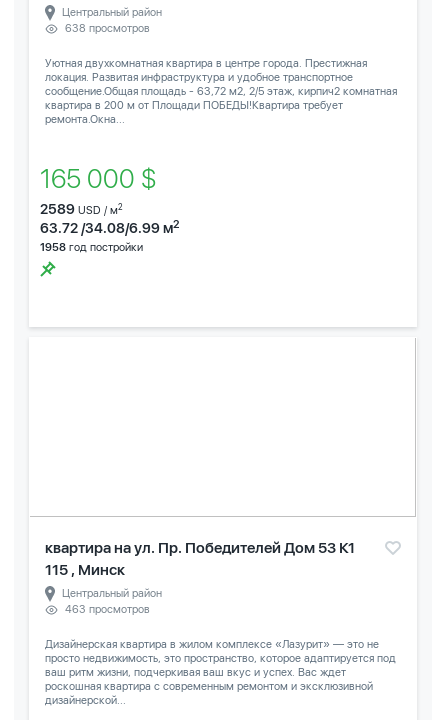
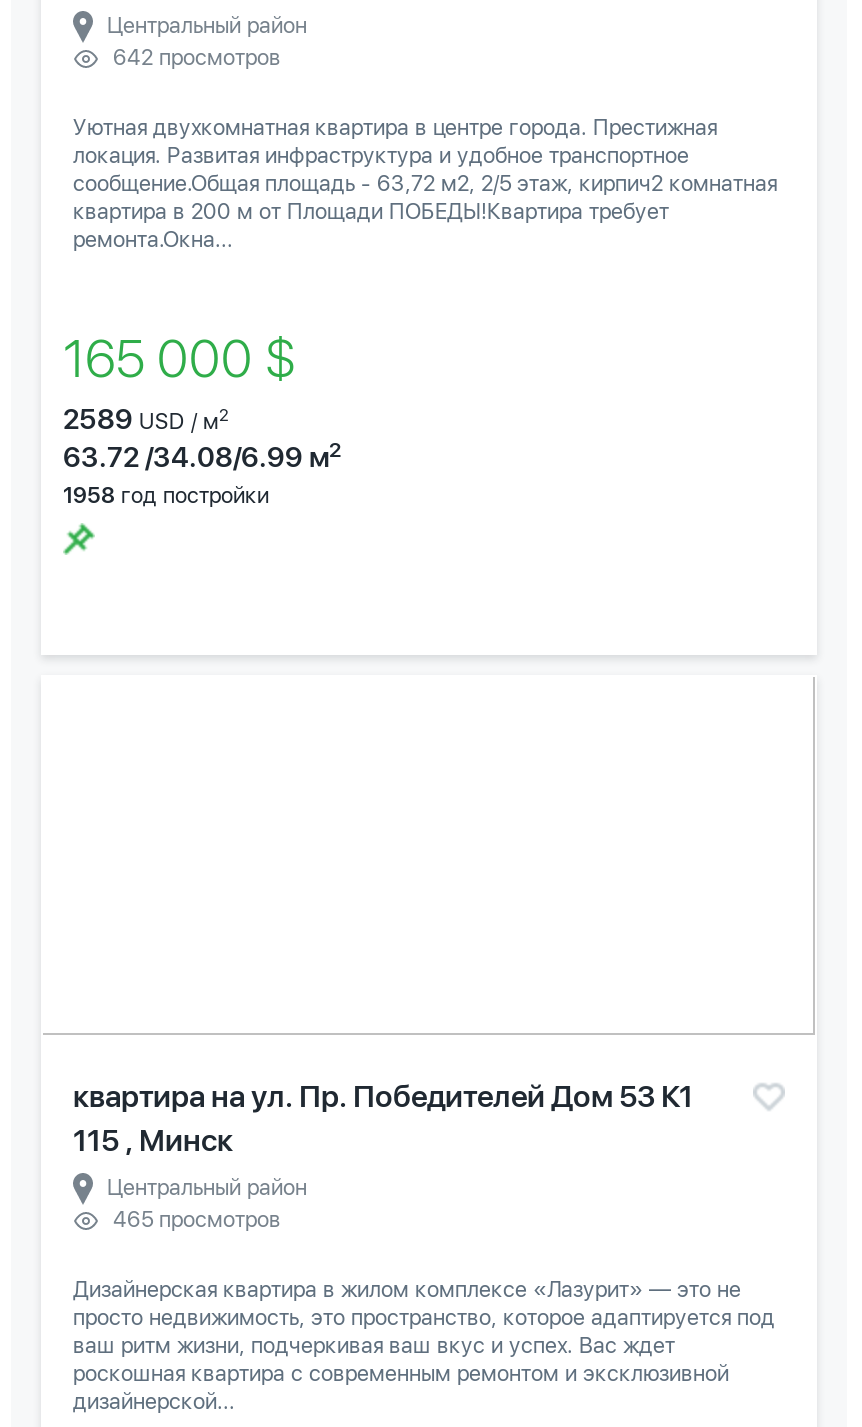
- 638 просмотров
+ 642 просмотров

- 463 просмотров
+ 465 просмотров
